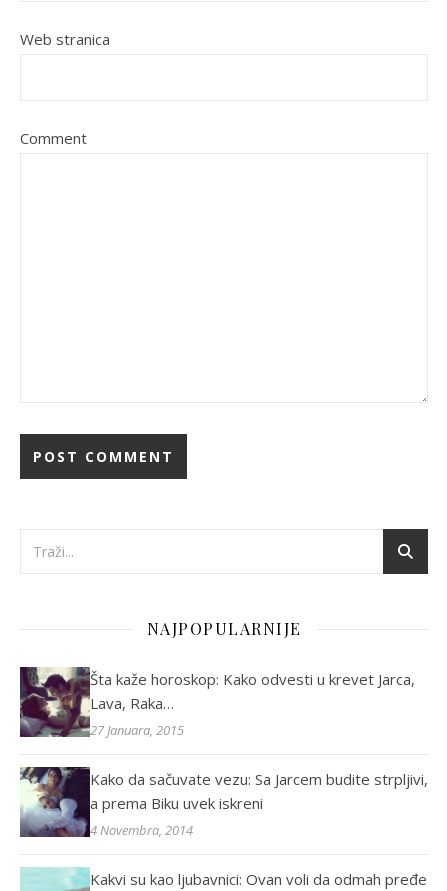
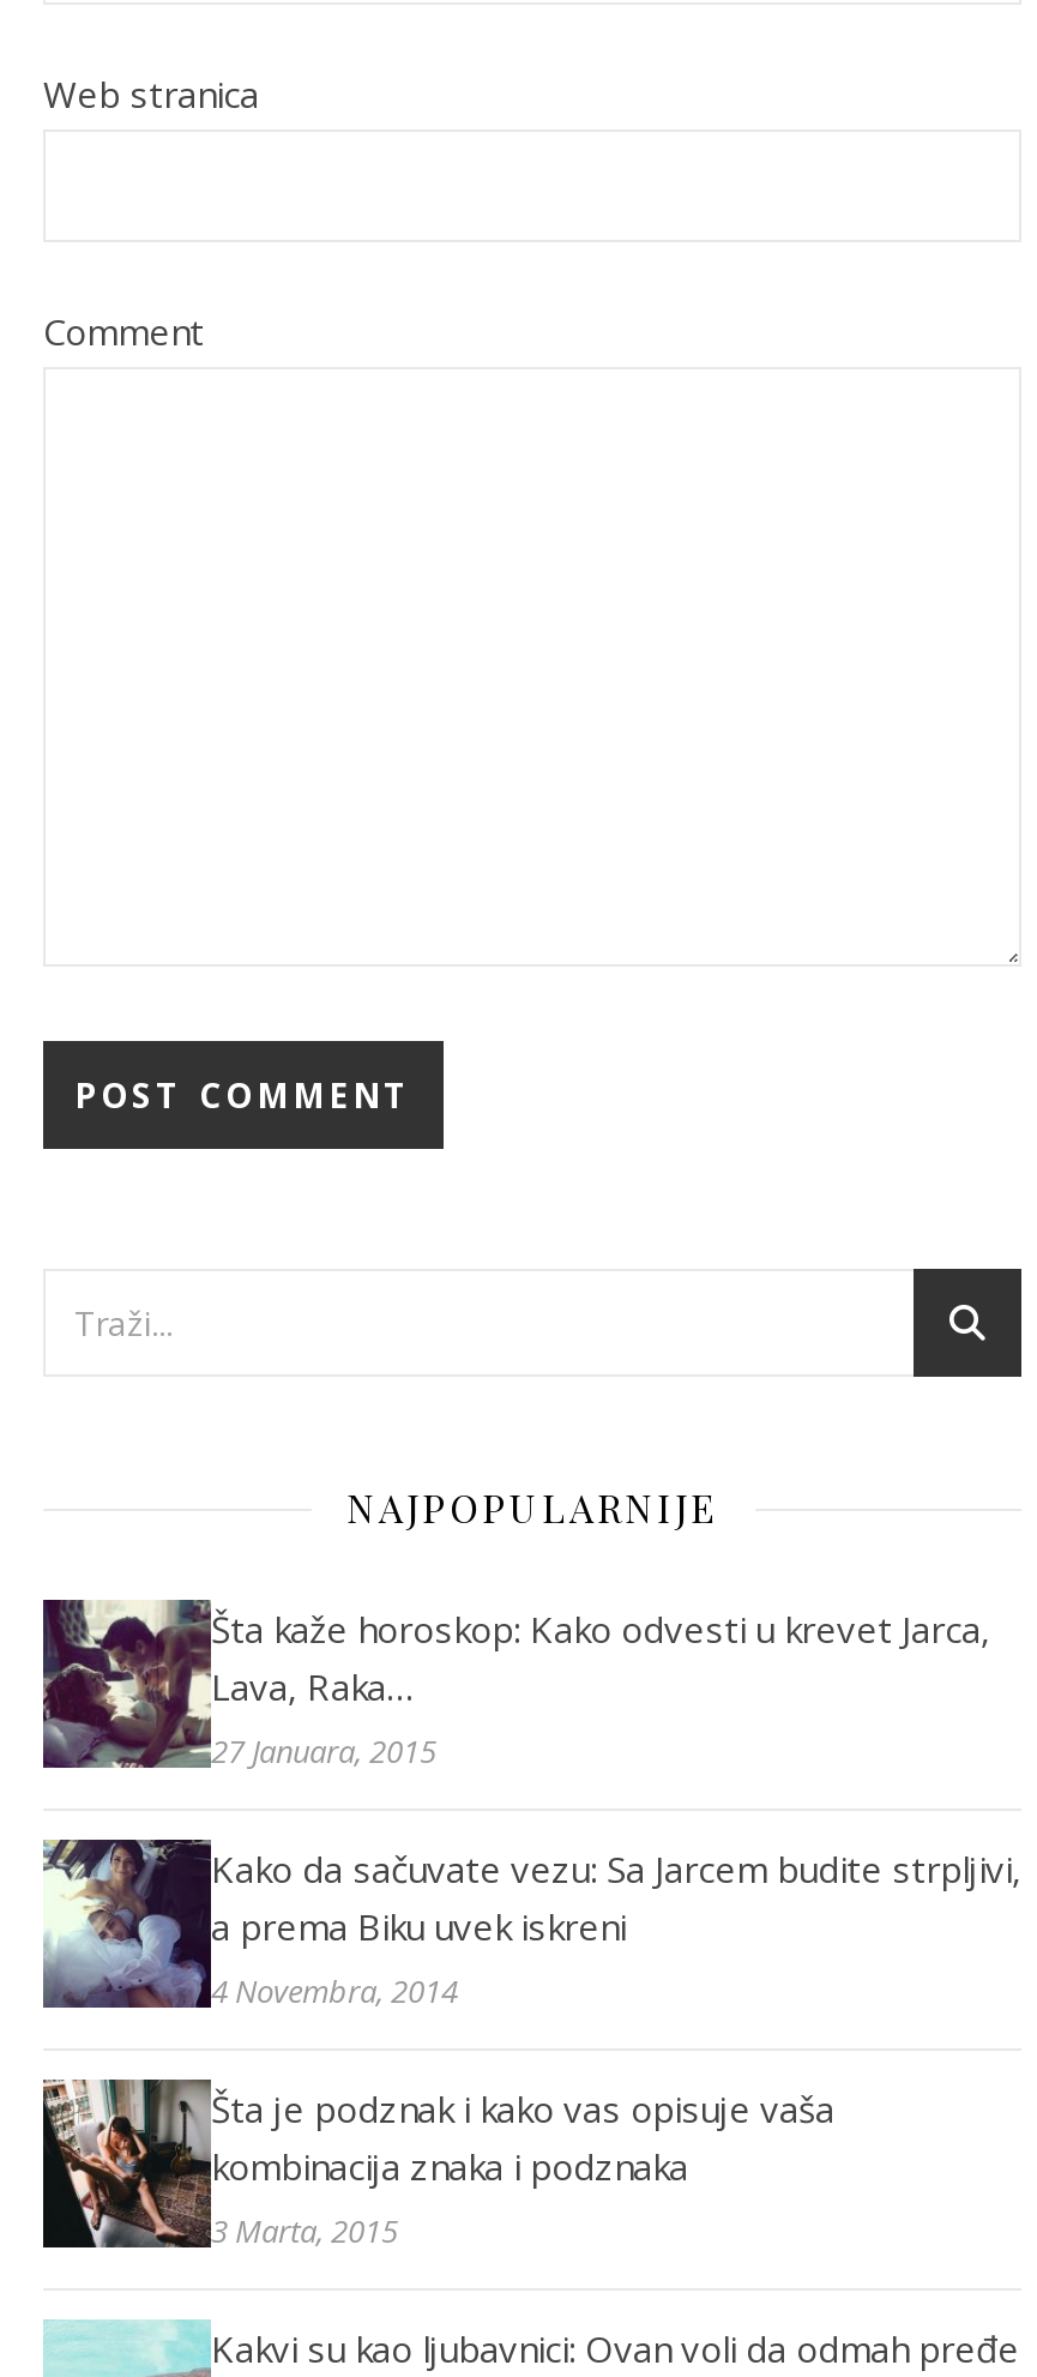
+ [image]
+ Šta je podznak i kako vas opisuje vaša
+ kombinacija znaka i podznaka
+ 3 Marta, 2015
